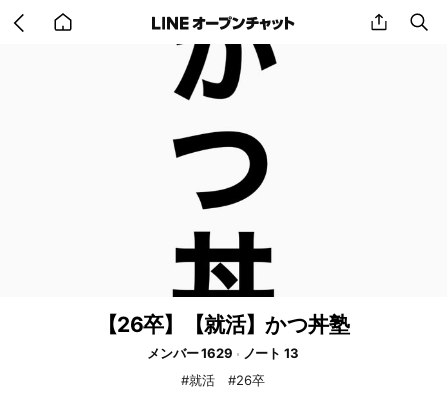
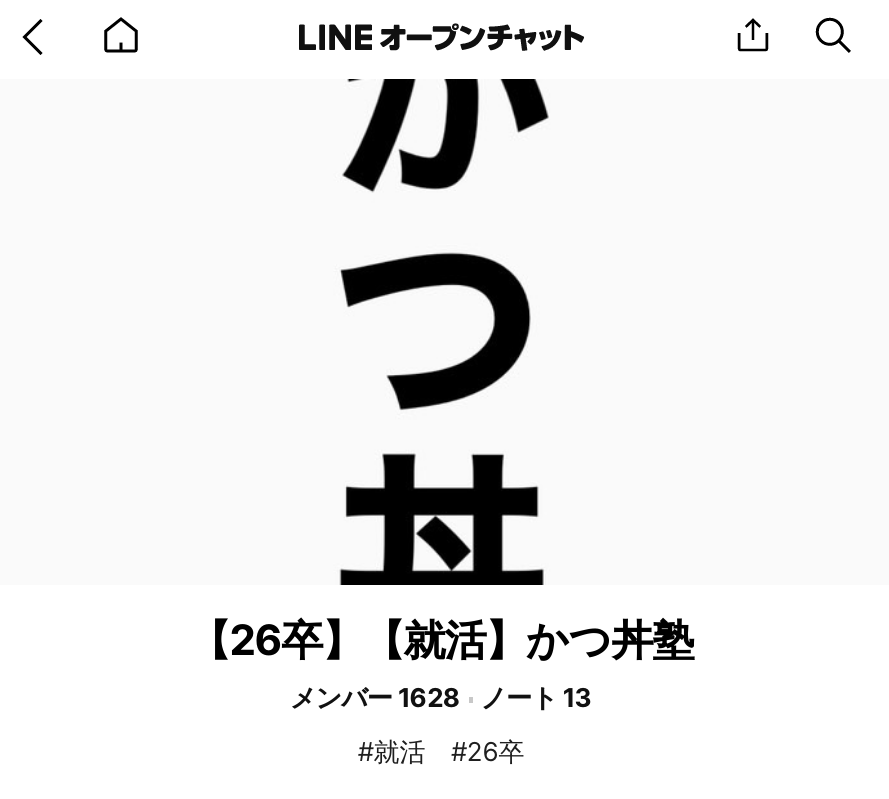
- メンバー 1629 ノート 13
+ メンバー 1628 ノート 13
